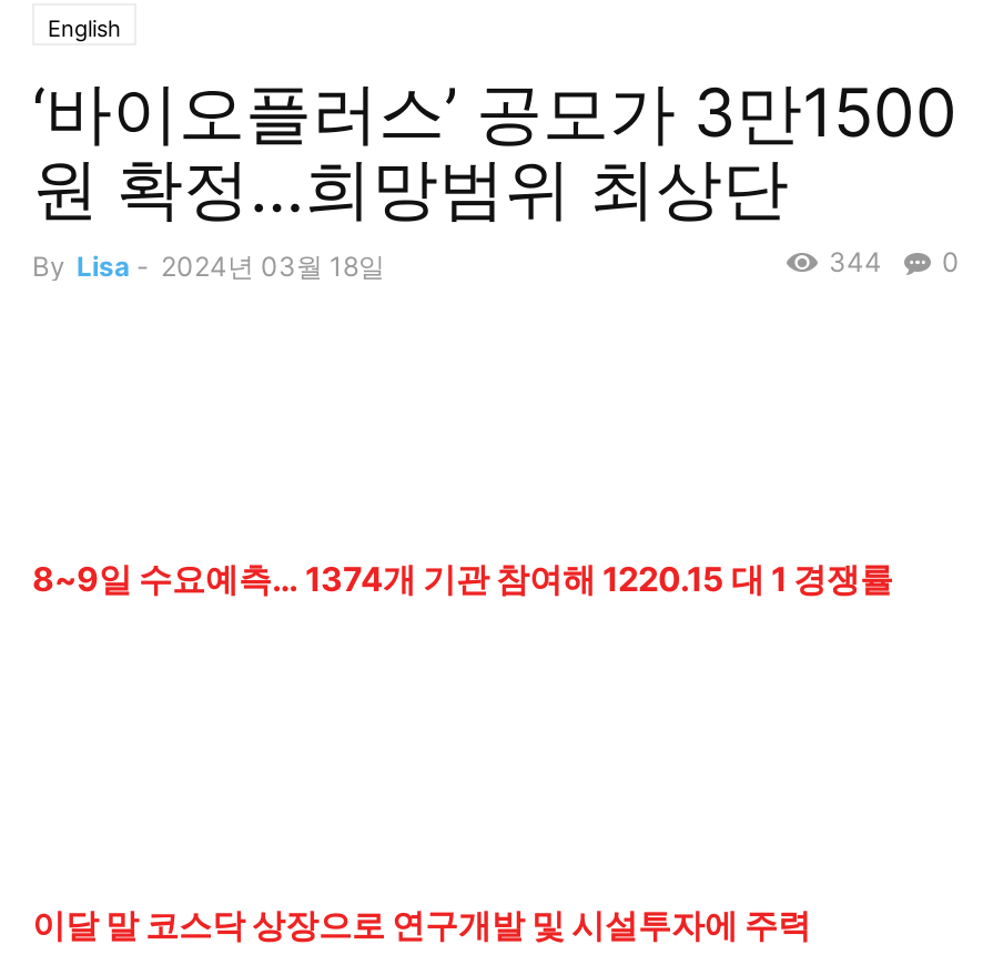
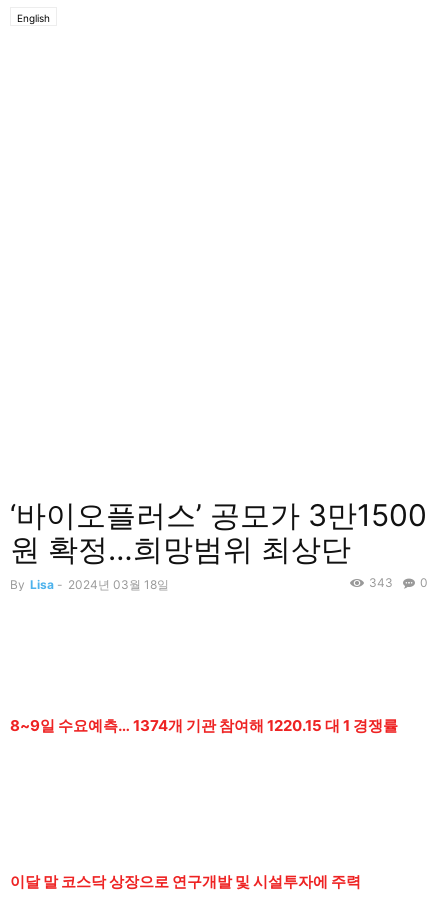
- 344 0
+ 343 0
